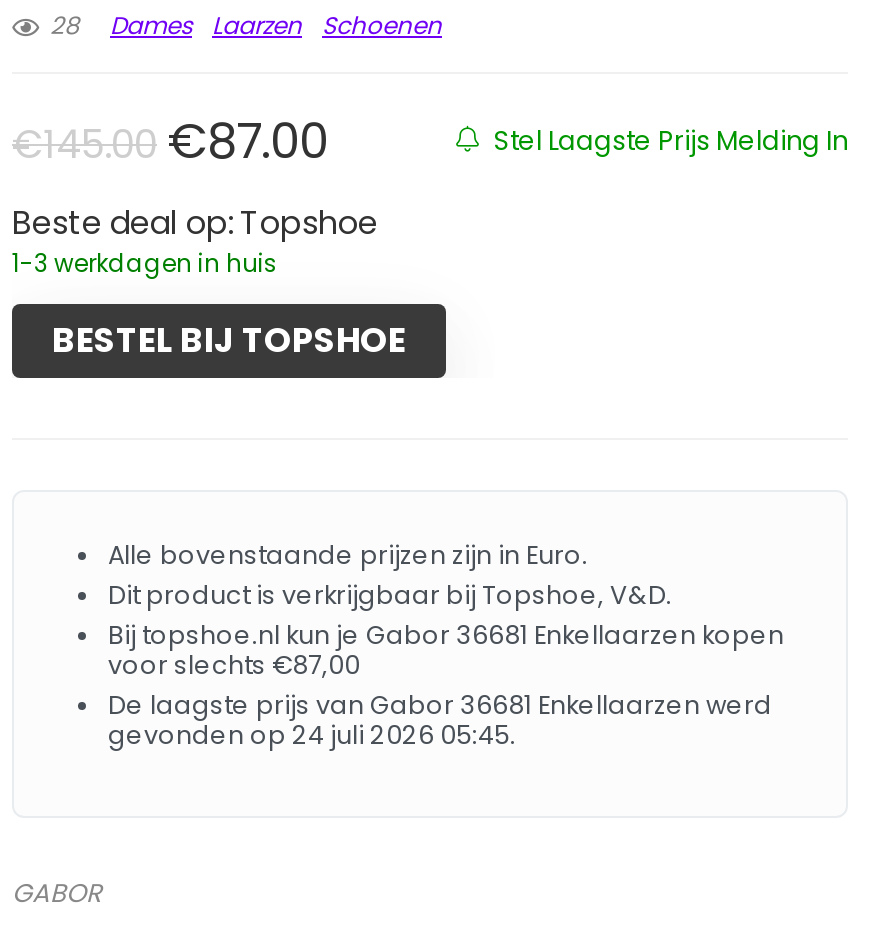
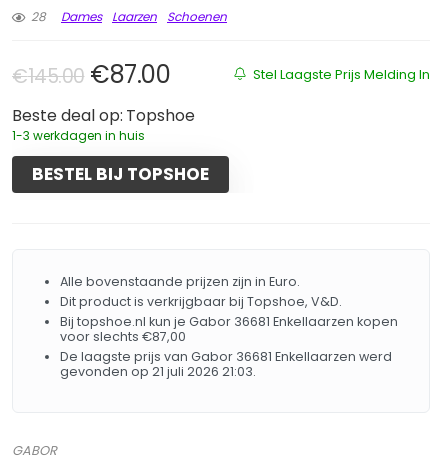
- gevonden op 24 juli 2026 05:45.
+ gevonden op 21 juli 2026 21:03.
